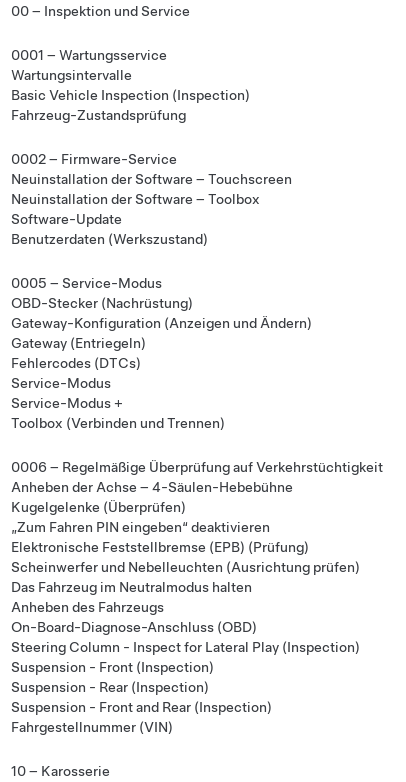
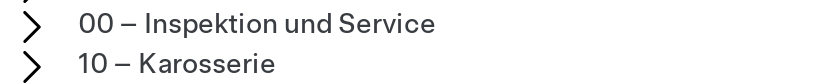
- 0001 – Wartungsservice
- Wartungsintervalle
- Basic Vehicle Inspection (Inspection)
- Fahrzeug-Zustandsprüfung
- 0002 – Firmware-Service
- Neuinstallation der Software – Touchscreen
- Neuinstallation der Software – Toolbox
- Software-Update
- Benutzerdaten (Werkszustand)
- 0005 – Service-Modus
- OBD-Stecker (Nachrüstung)
- Gateway-Konfiguration (Anzeigen und Ändern)
- Gateway (Entriegeln)
- Fehlercodes (DTCs)
- Service-Modus
- Service-Modus +
- Toolbox (Verbinden und Trennen)
- 0006 – Regelmäßige Überprüfung auf Verkehrstüchtigkeit
- Anheben der Achse – 4-Säulen-Hebebühne
- Kugelgelenke (Überprüfen)
- „Zum Fahren PIN eingeben“ deaktivieren
- Elektronische Feststellbremse (EPB) (Prüfung)
- Scheinwerfer und Nebelleuchten (Ausrichtung prüfen)
- Das Fahrzeug im Neutralmodus halten
- Anheben des Fahrzeugs
- On-Board-Diagnose-Anschluss (OBD)
- Steering Column - Inspect for Lateral Play (Inspection)
- Suspension - Front (Inspection)
- Suspension - Rear (Inspection)
- Suspension - Front and Rear (Inspection)
- Fahrgestellnummer (VIN)
